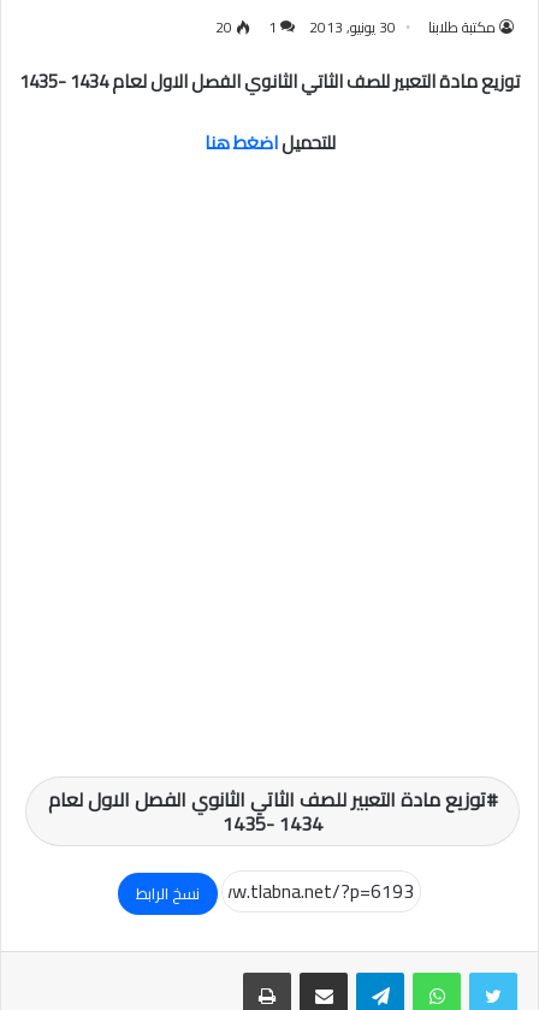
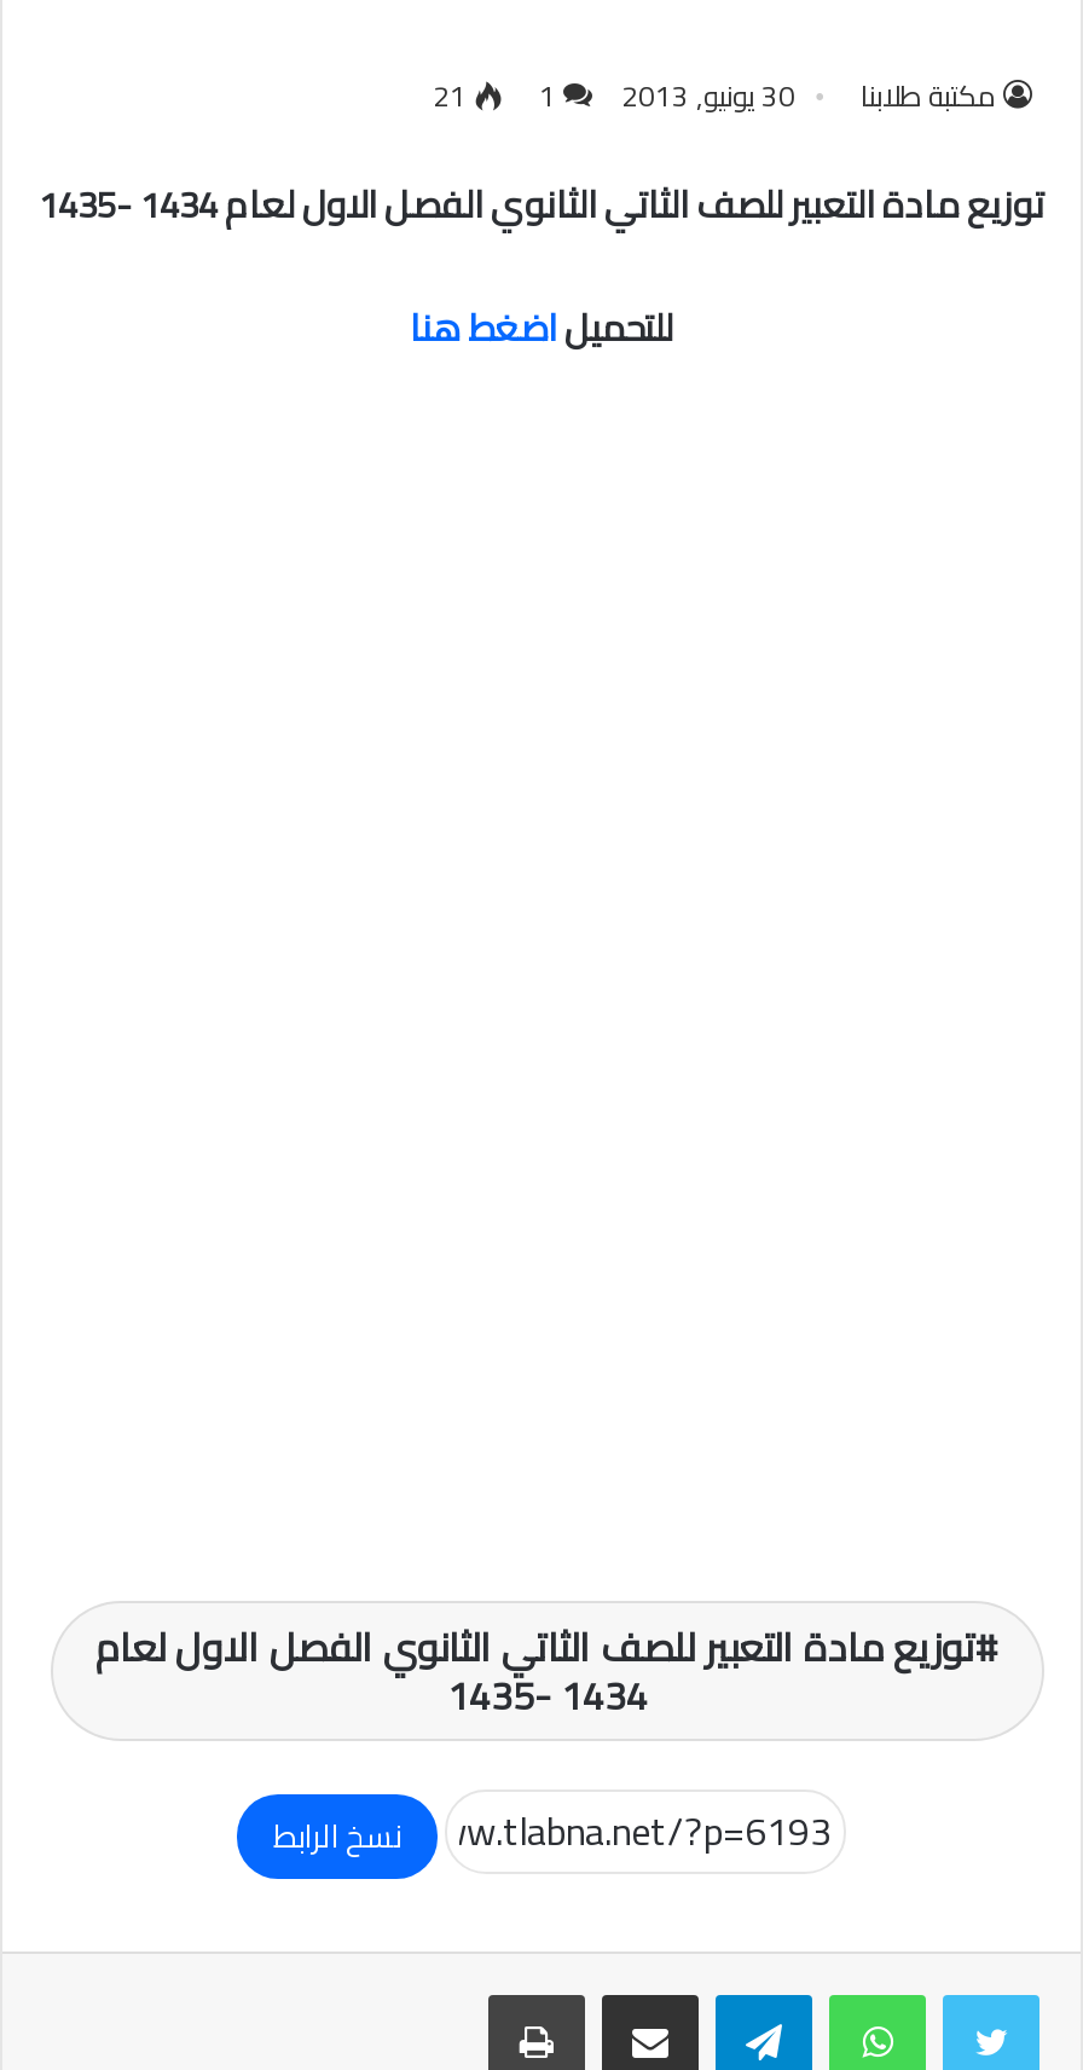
- 20 1
+ 21 1
